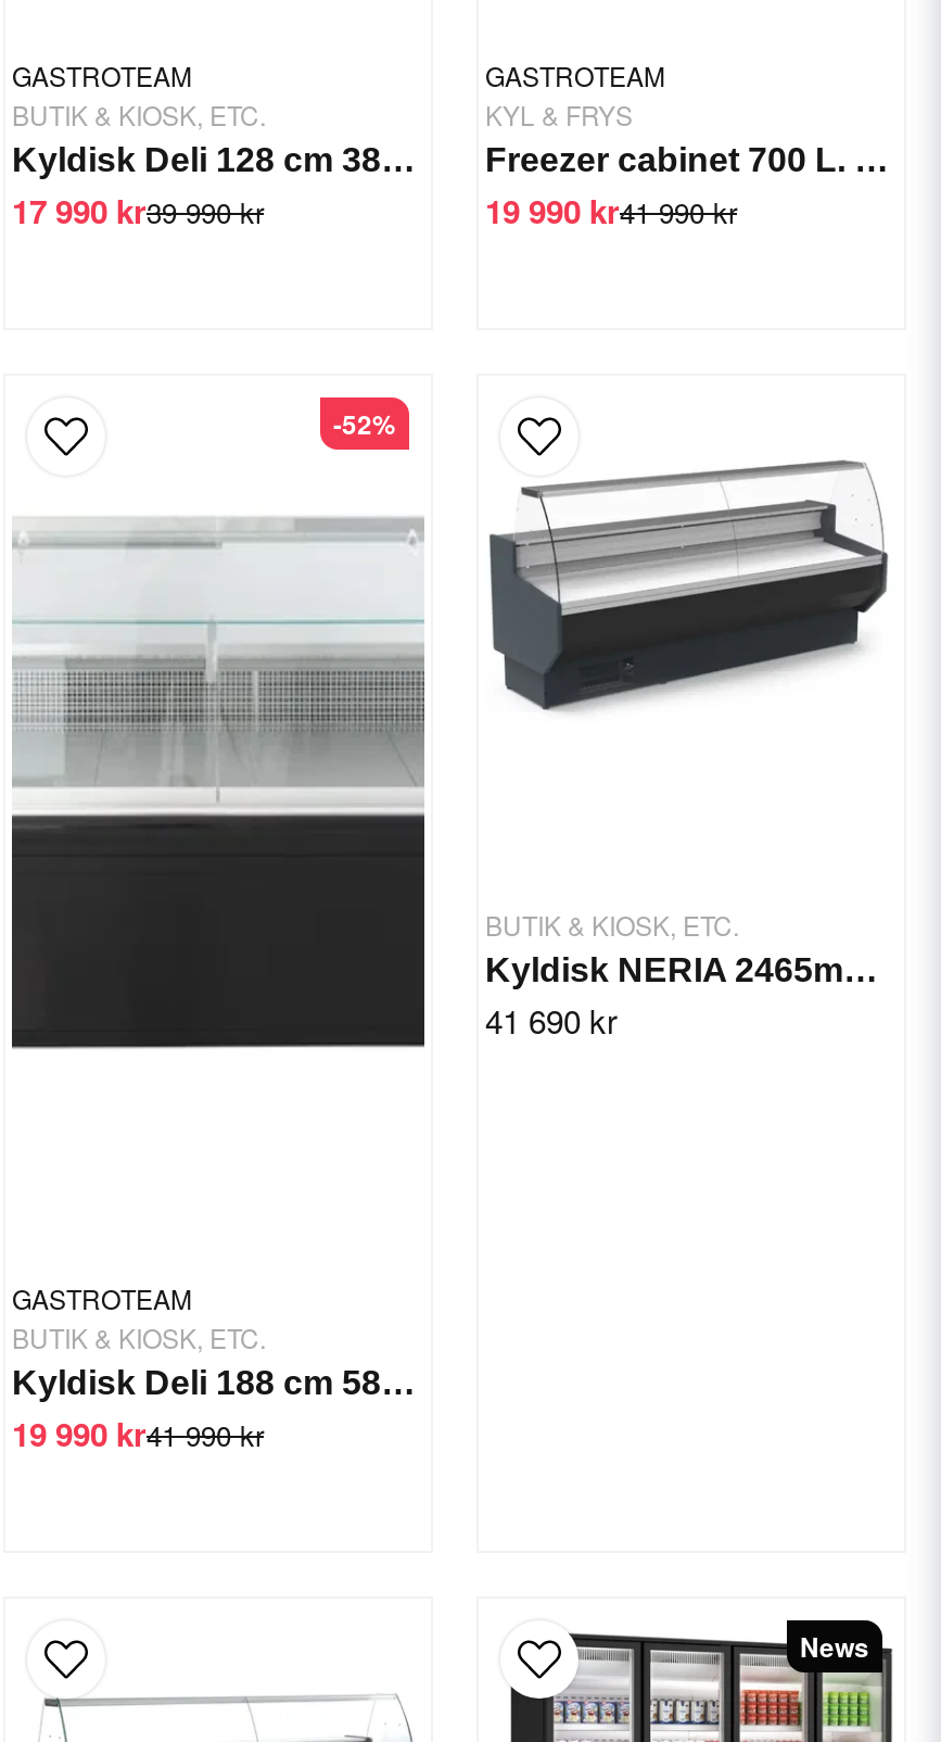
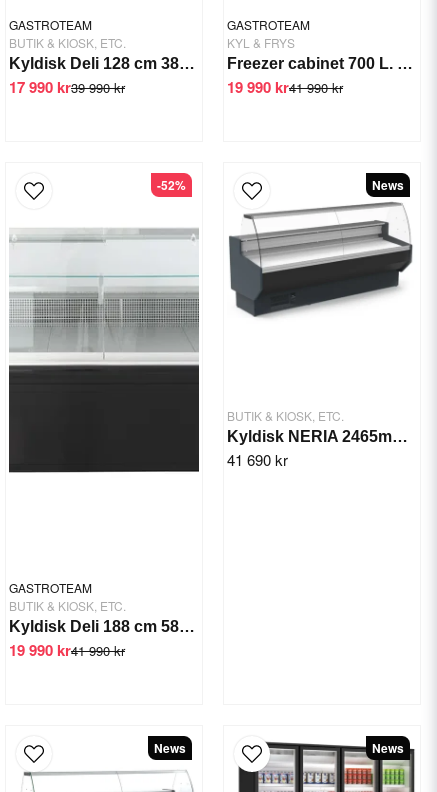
+ News

+ News
